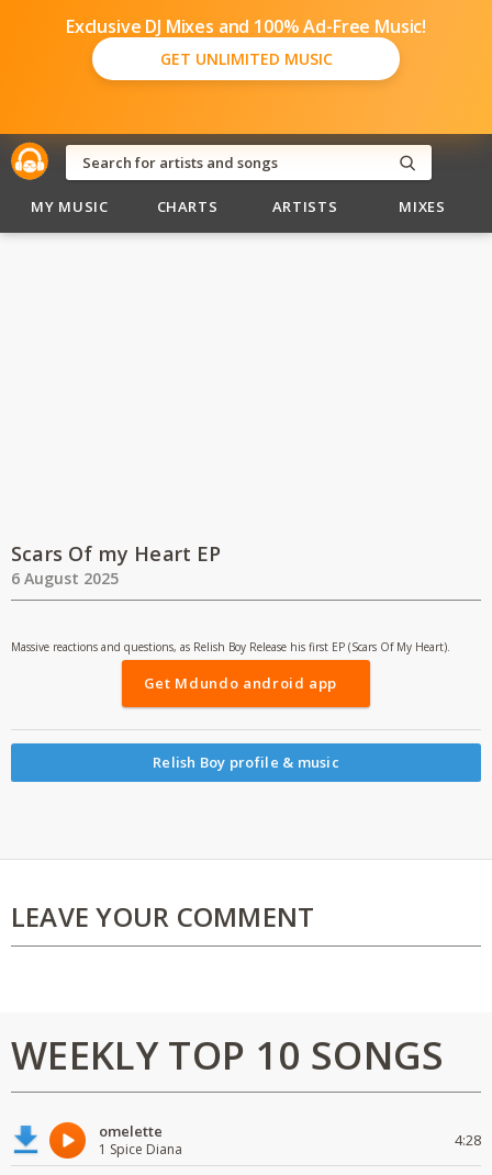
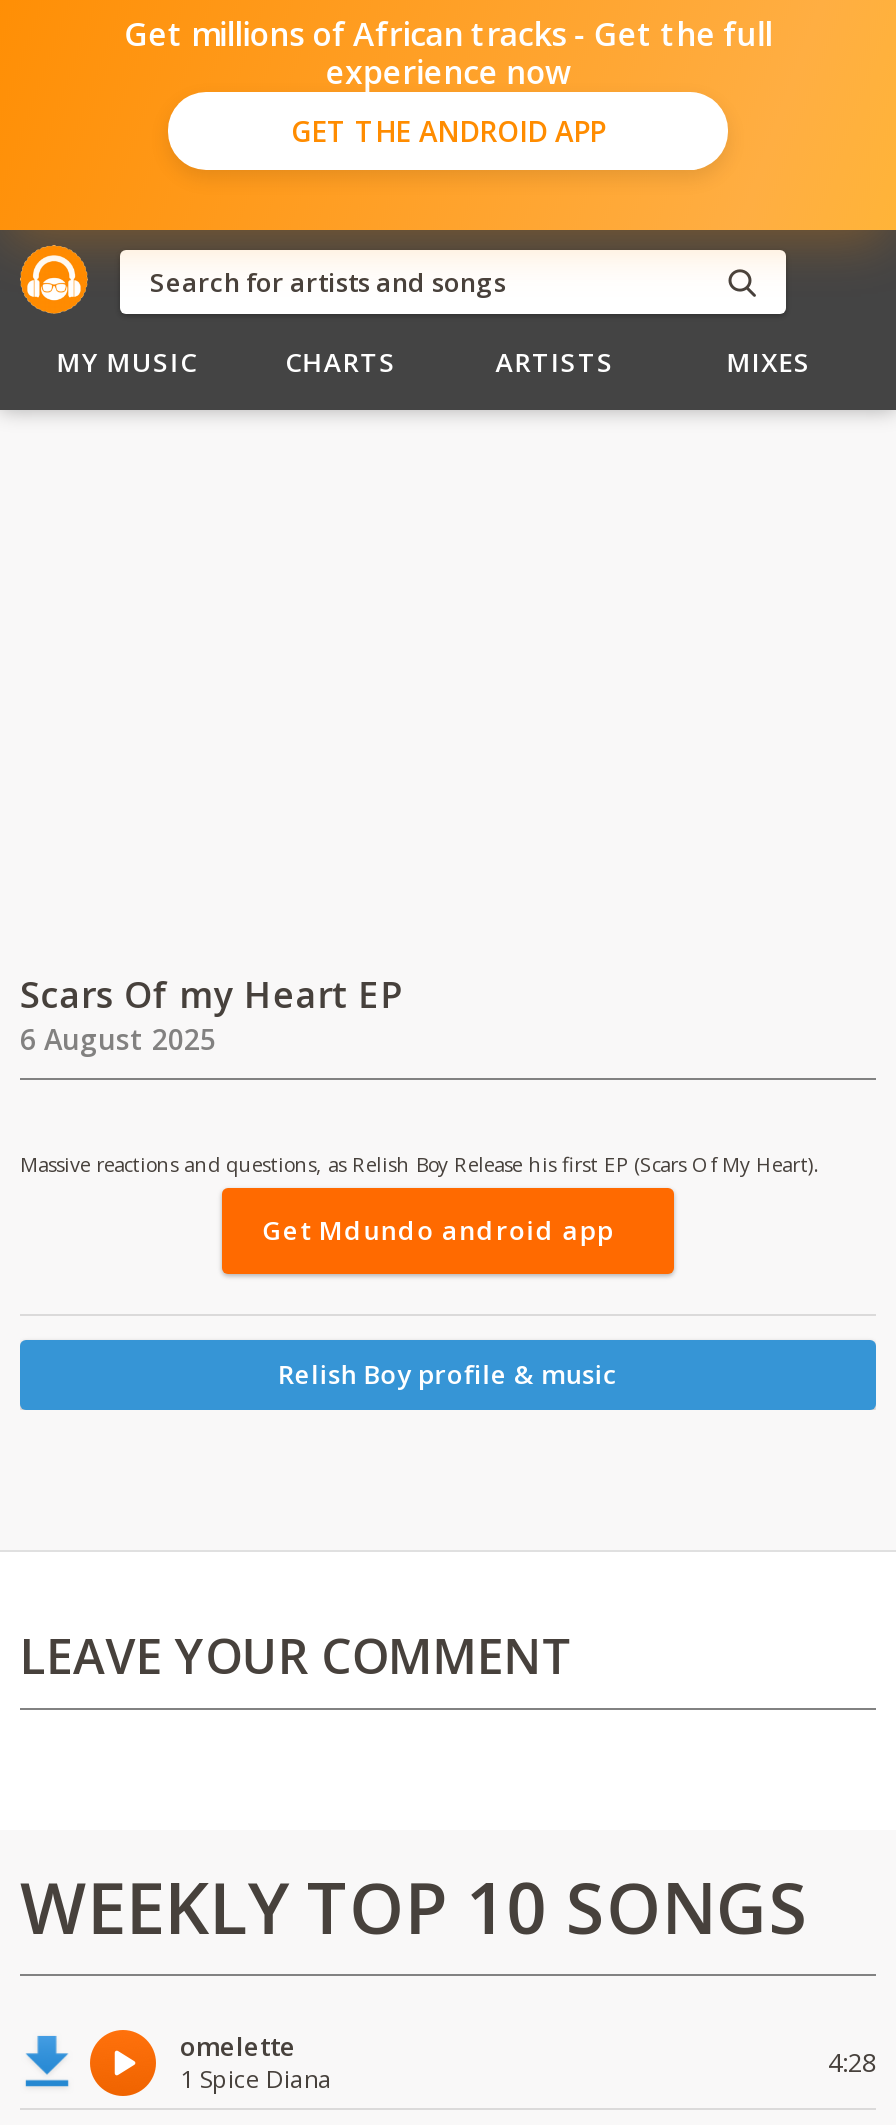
- Exclusive DJ Mixes and 100% Ad-Free Music!
- GET UNLIMITED MUSIC
+ Get millions of African tracks - Get the full
+ experience now
+ GET THE ANDROID APP
